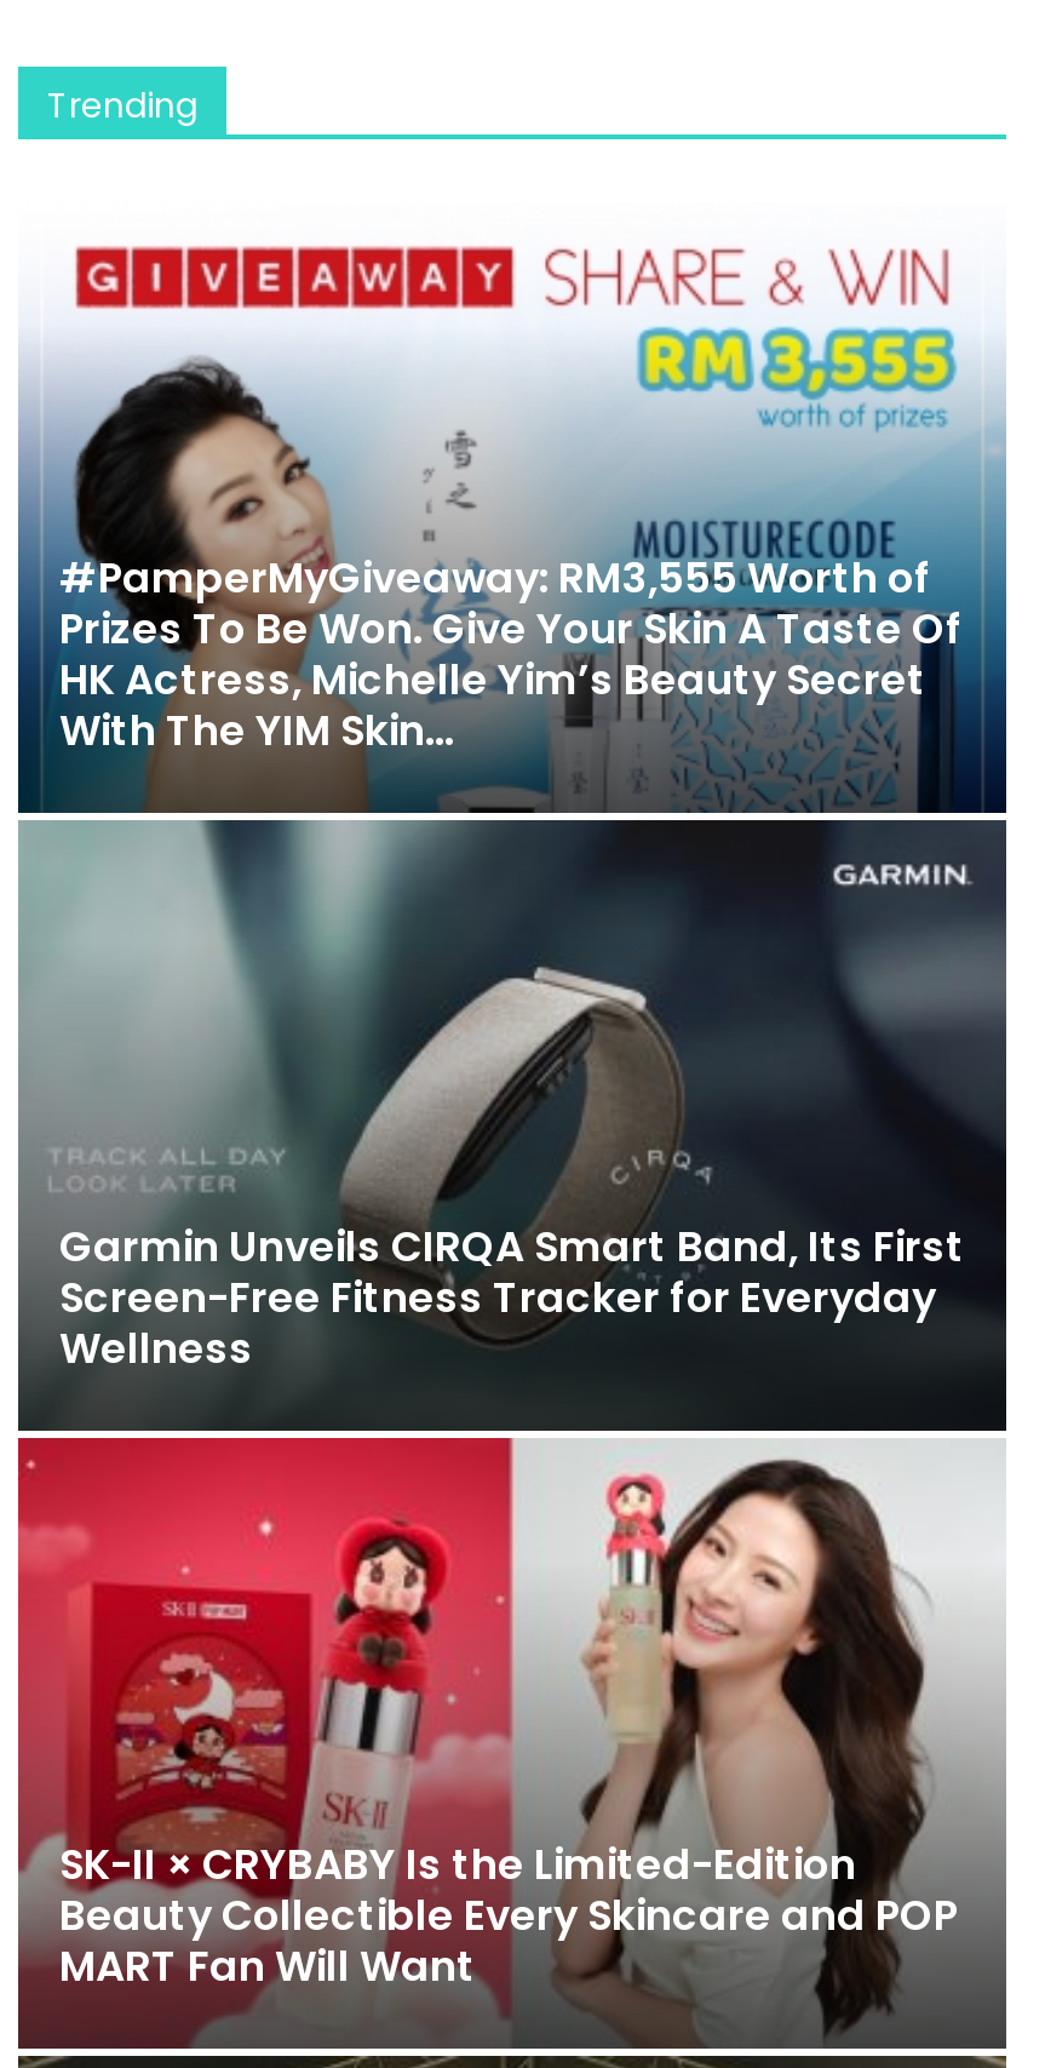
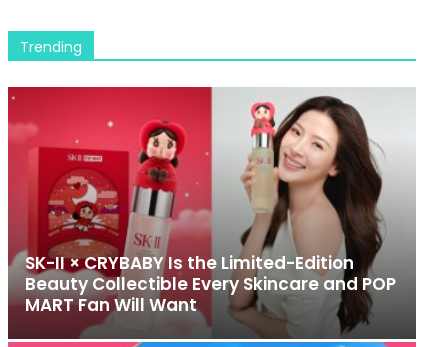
- [image]
- #PamperMyGiveaway: RM3,555 Worth of
- Prizes To Be Won. Give Your Skin A Taste Of
- HK Actress, Michelle Yim’s Beauty Secret
- With The YIM Skin...

- Garmin Unveils CIRQA Smart Band, Its First
- Screen-Free Fitness Tracker for Everyday
- Wellness
